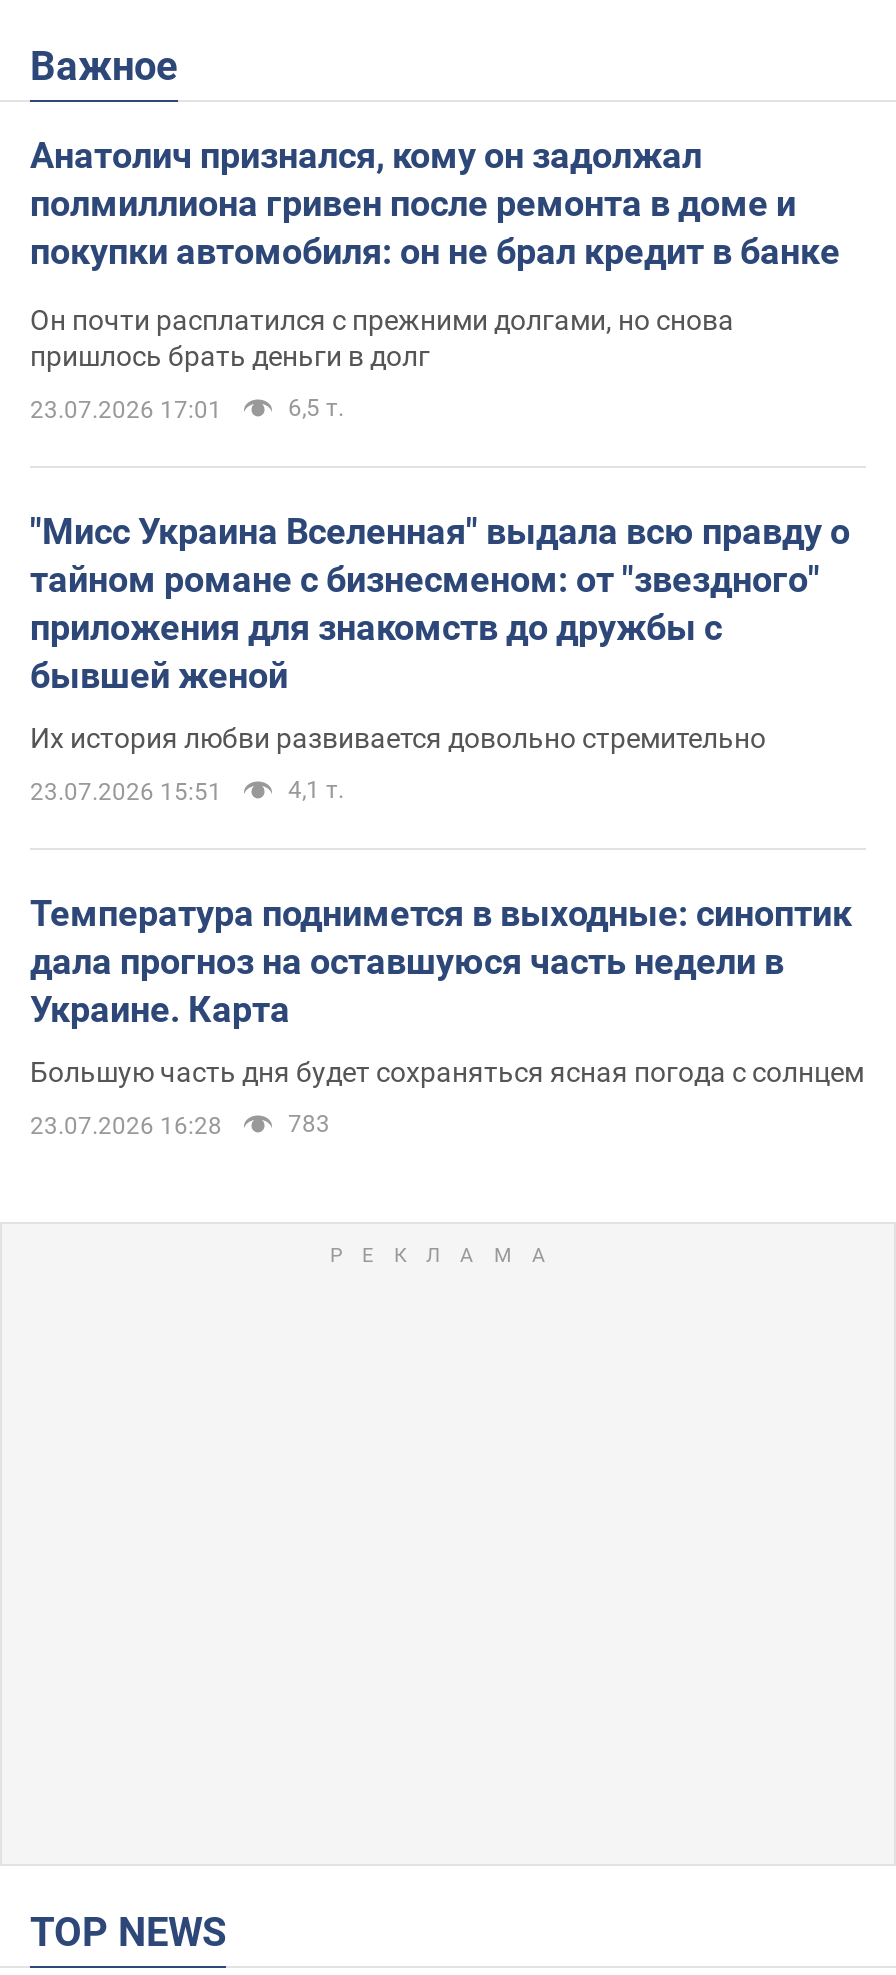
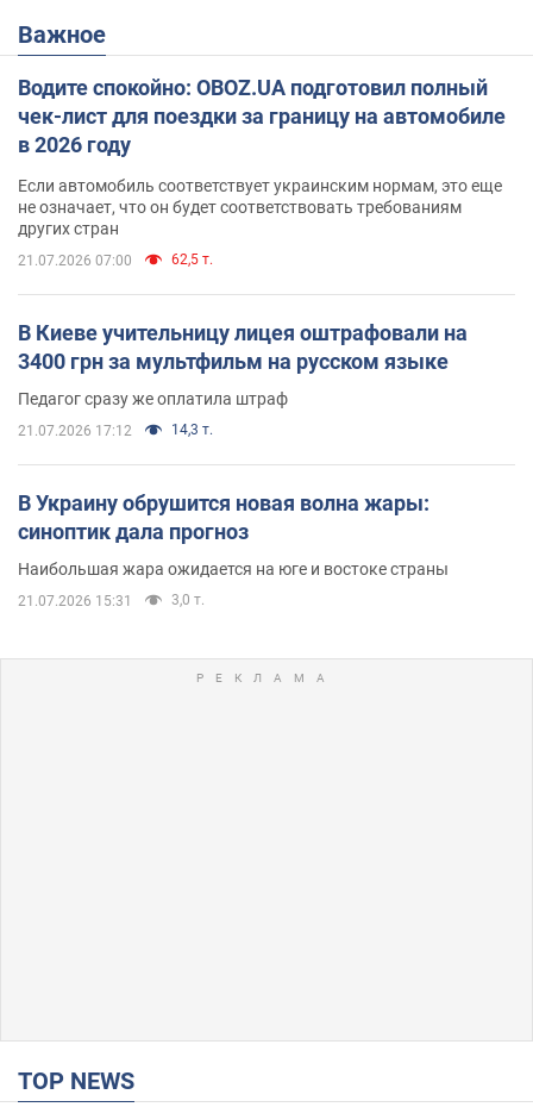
- Анатолич признался, кому он задолжал
- полмиллиона гривен после ремонта в доме и
- покупки автомобиля: он не брал кредит в банке
+ Водите спокойно: OBOZ.UA подготовил полный
+ чек-лист для поездки за границу на автомобиле
+ в 2026 году

- Он почти расплатился с прежними долгами, но снова
- пришлось брать деньги в долг
+ Если автомобиль соответствует украинским нормам, это еще
+ не означает, что он будет соответствовать требованиям
+ других стран

- 23.07.2026 17:01
- 6,5 т.
+ 21.07.2026 07:00
+ 62,5 т.

- "Мисс Украина Вселенная" выдала всю правду о
- тайном романе с бизнесменом: от "звездного"
- приложения для знакомств до дружбы с
- бывшей женой
+ В Киеве учительницу лицея оштрафовали на
+ 3400 грн за мультфильм на русском языке

- Их история любви развивается довольно стремительно
+ Педагог сразу же оплатила штраф

- 23.07.2026 15:51
- 4,1 т.
+ 21.07.2026 17:12
+ 14,3 т.

- Температура поднимется в выходные: синоптик
- дала прогноз на оставшуюся часть недели в
- Украине. Карта
+ В Украину обрушится новая волна жары:
+ синоптик дала прогноз

- Большую часть дня будет сохраняться ясная погода с солнцем
+ Наибольшая жара ожидается на юге и востоке страны

- 23.07.2026 16:28
- 783
+ 21.07.2026 15:31
+ 3,0 т.
